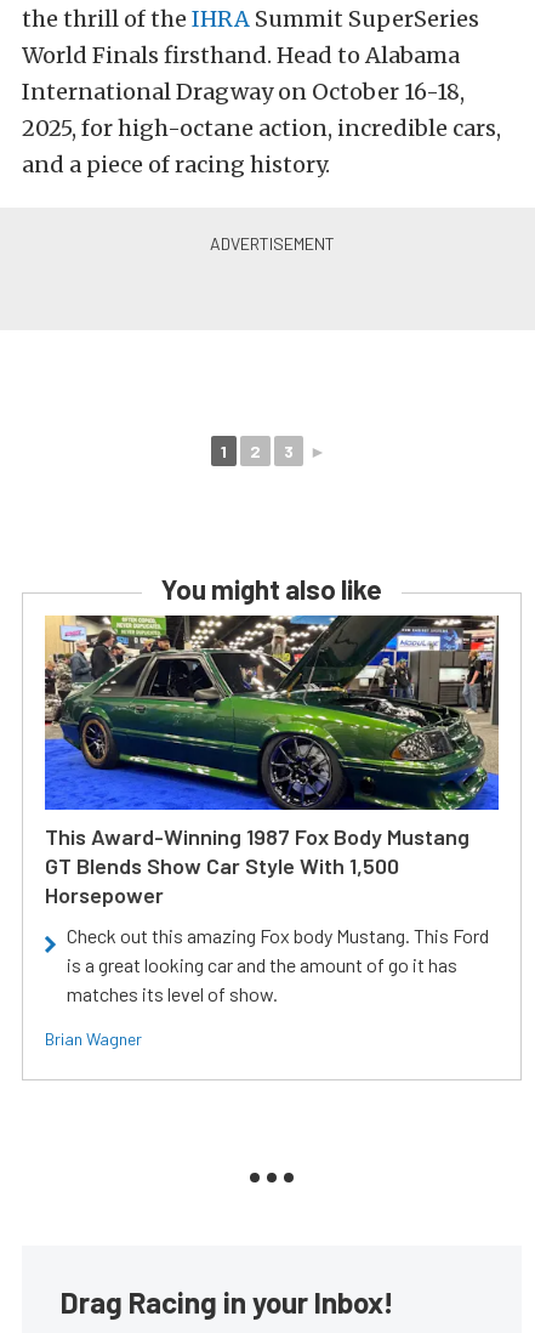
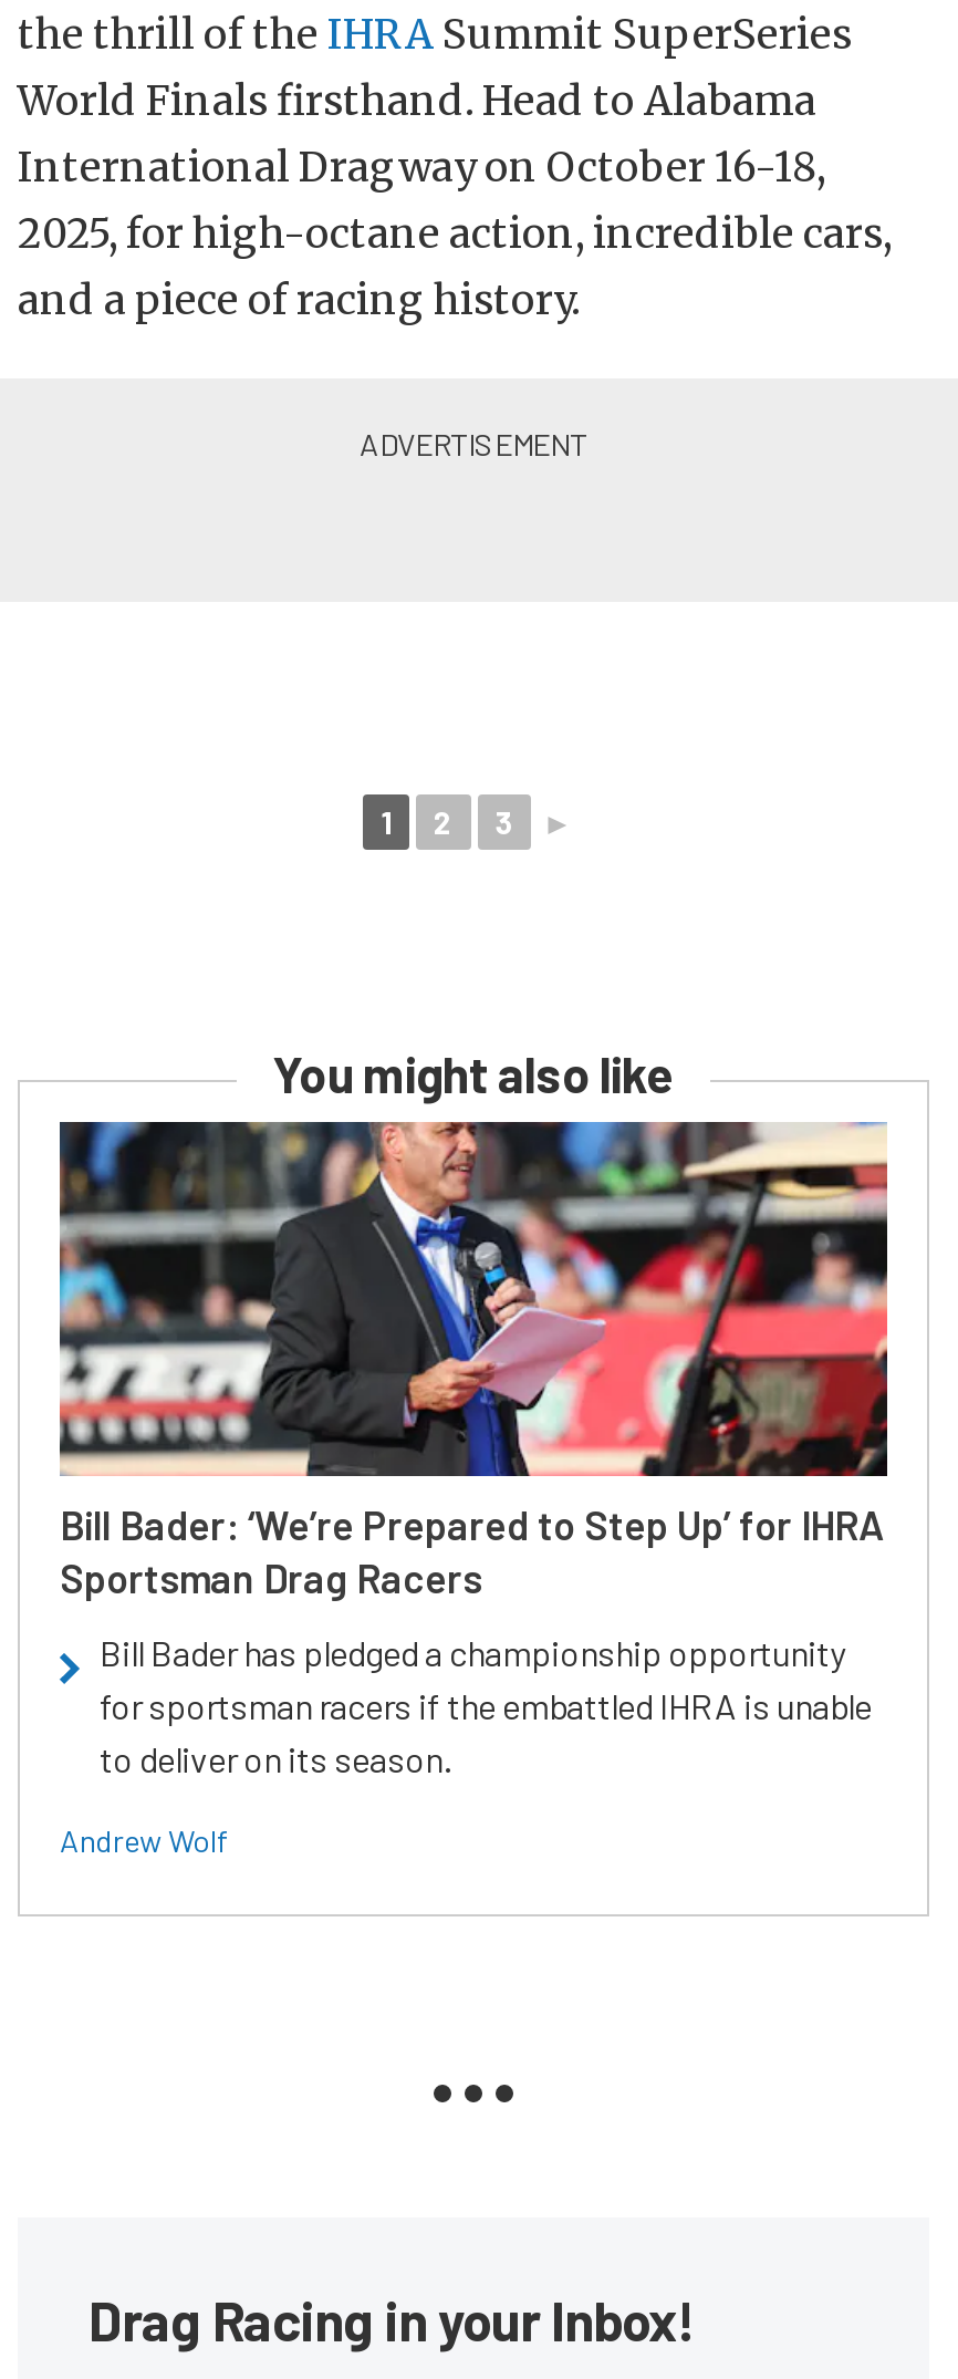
- [image]
- This Award-Winning 1987 Fox Body Mustang
- GT Blends Show Car Style With 1,500
- Horsepower
+ [image]
+ Bill Bader: ‘We’re Prepared to Step Up’ for IHRA
+ Sportsman Drag Racers

- Check out this amazing Fox body Mustang. This Ford
- is a great looking car and the amount of go it has
- matches its level of show.
+ Bill Bader has pledged a championship opportunity
+ for sportsman racers if the embattled IHRA is unable
+ to deliver on its season.

- Brian Wagner
+ Andrew Wolf
